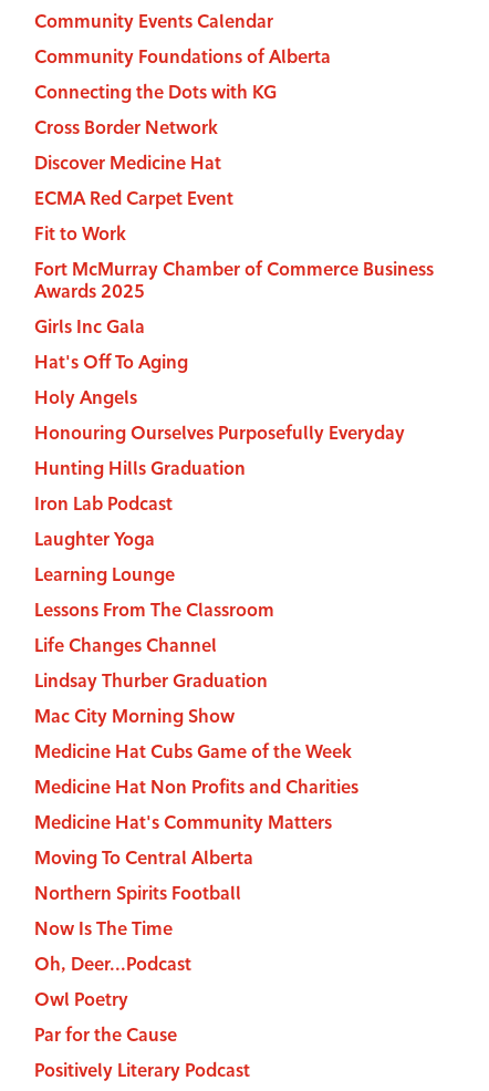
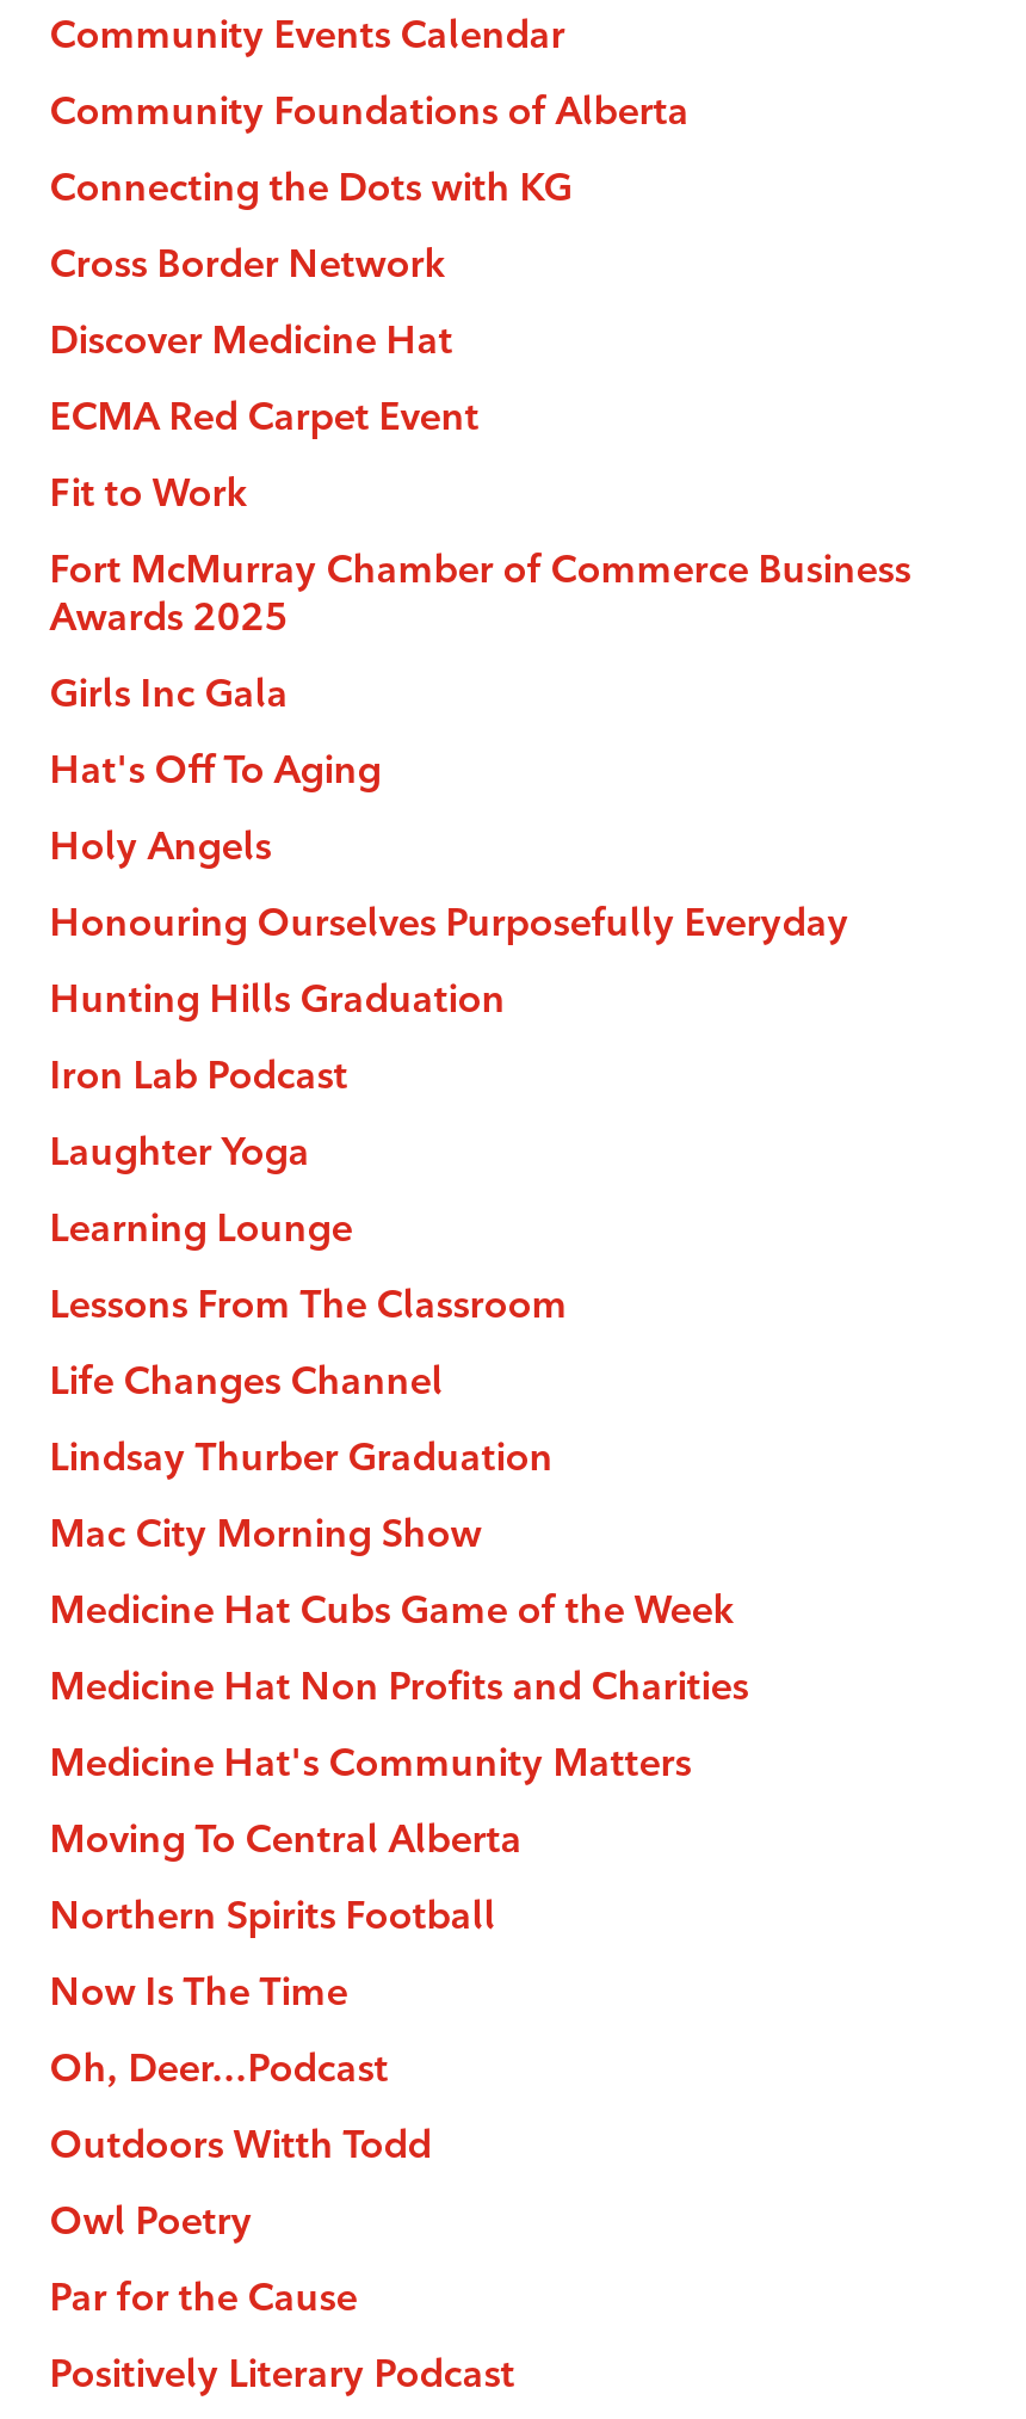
+ Outdoors Witth Todd
